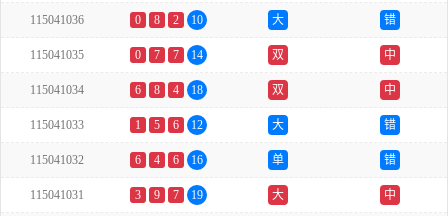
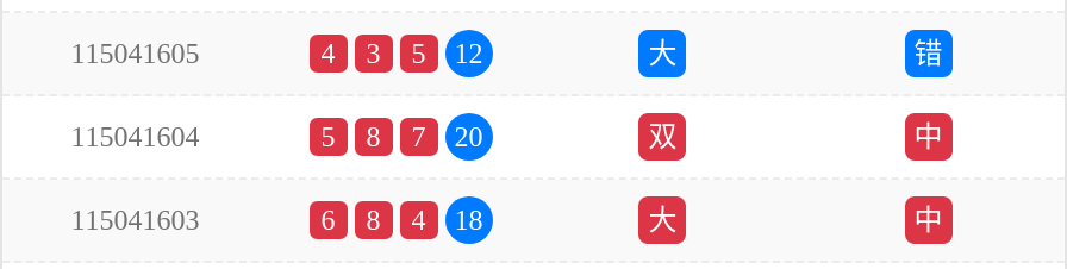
- 115041036
+ 115041605

- 0
+ 4

- 8
+ 3

- 2
+ 5

- 10
+ 12

- 115041035
- 0
+ 115041604
+ 5
+ 8

- 7
- 14
+ 20

- 115041034
+ 115041603

- 双
- 中
- 115041033
- 1
- 5
- 6
- 12
- 大
- 错
- 115041032
- 6
- 4
- 6
- 16
- 单
- 错
- 115041031
- 3
- 9
- 7
- 19
